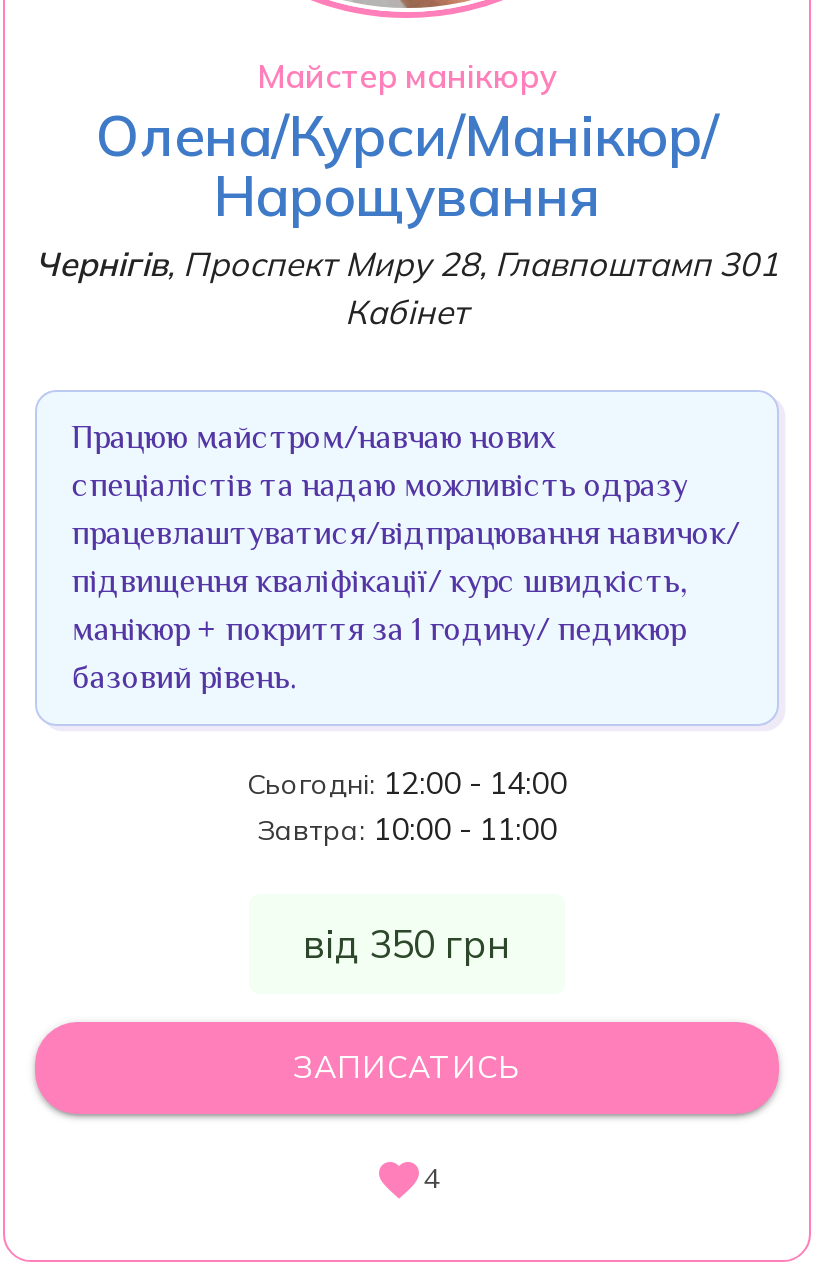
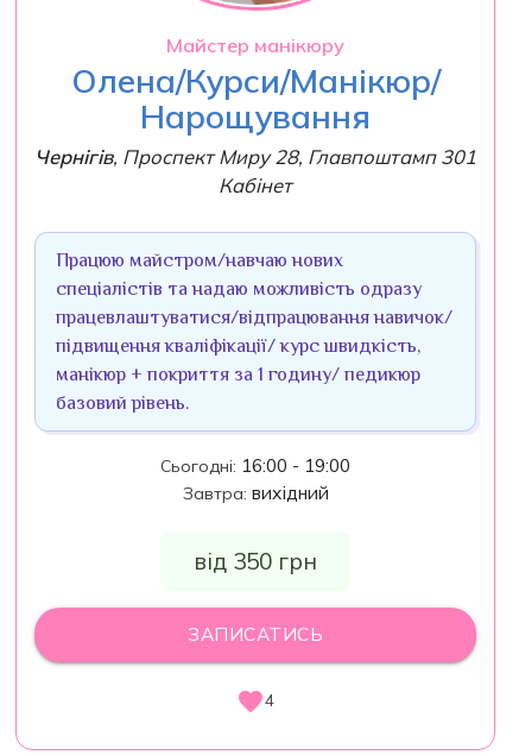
- Сьогодні: 12:00 - 14:00
- Завтра: 10:00 - 11:00
+ Сьогодні: 16:00 - 19:00
+ Завтра: вихідний
